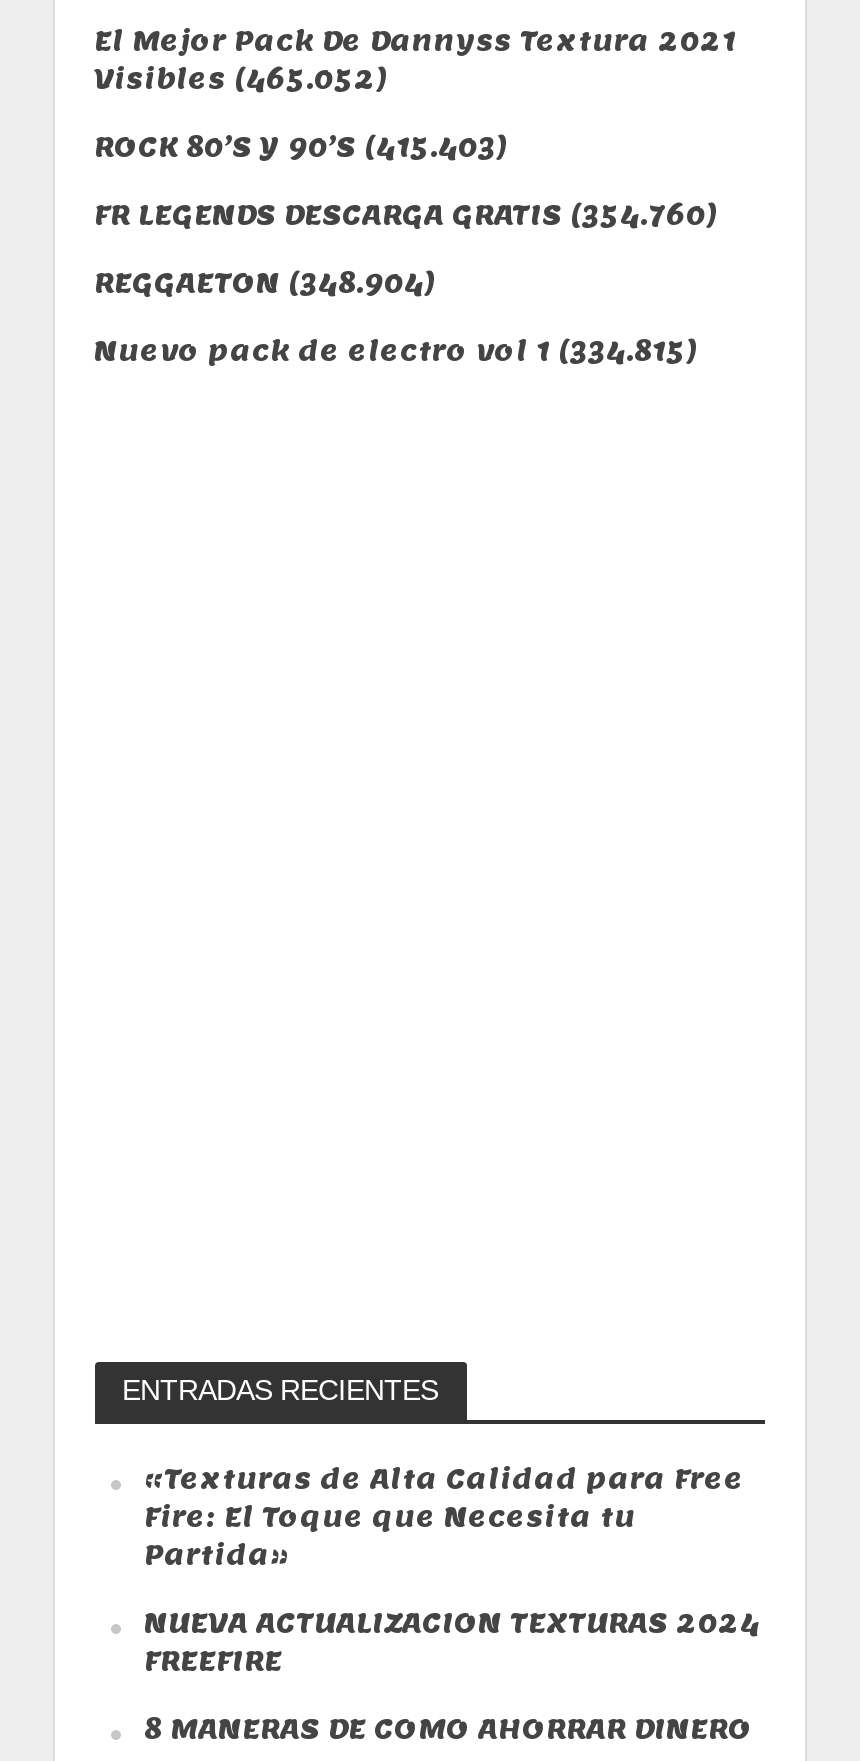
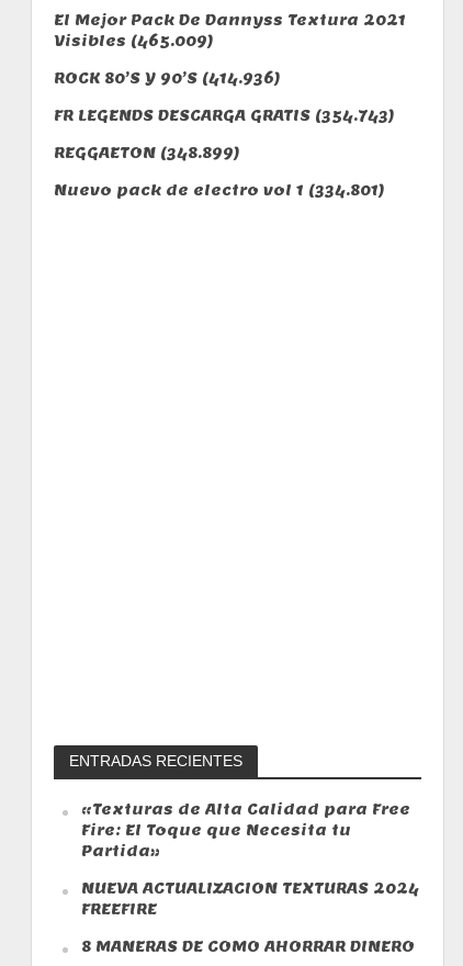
- Visibles (465.052)
+ Visibles (465.009)

- ROCK 80’S Y 90’S (415.403)
+ ROCK 80’S Y 90’S (414.936)

- FR LEGENDS DESCARGA GRATIS (354.760)
+ FR LEGENDS DESCARGA GRATIS (354.743)

- REGGAETON (348.904)
+ REGGAETON (348.899)

- Nuevo pack de electro vol 1 (334.815)
+ Nuevo pack de electro vol 1 (334.801)
